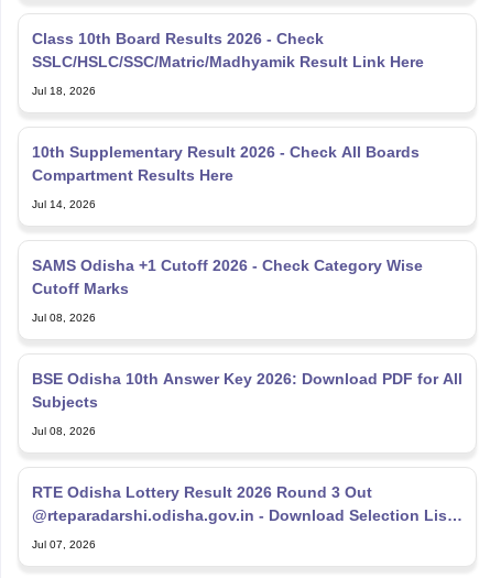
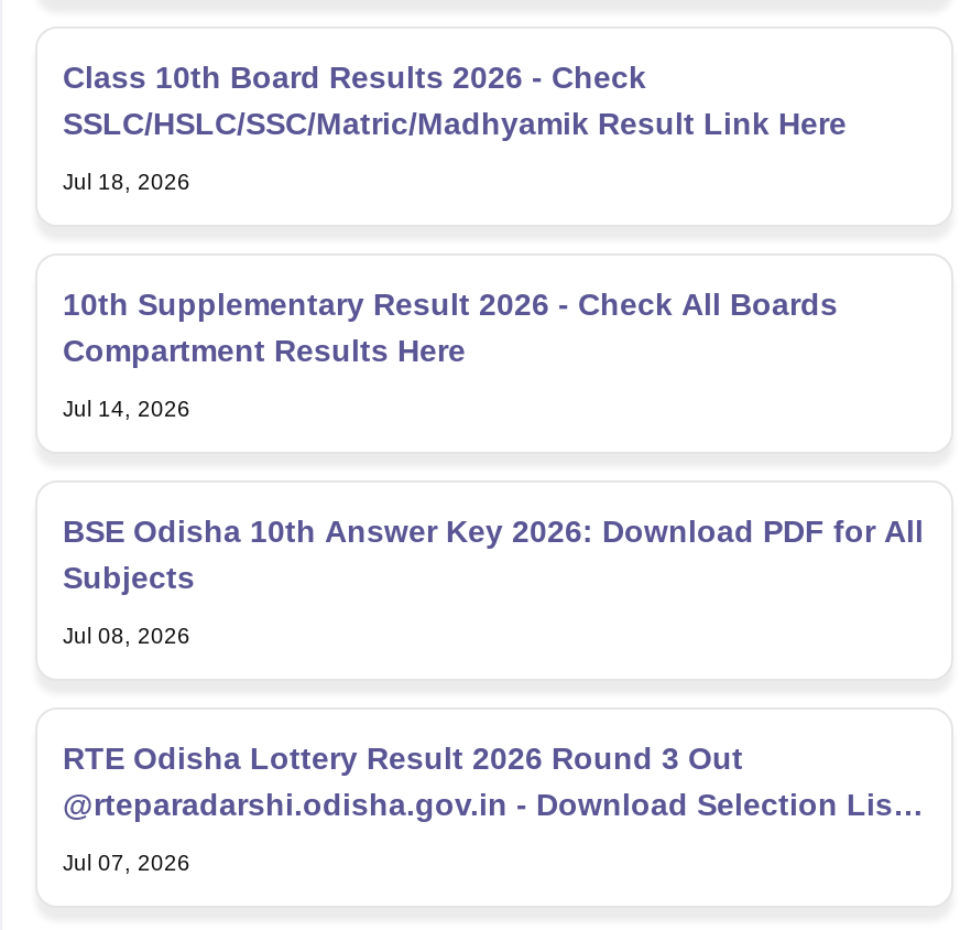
- SAMS Odisha +1 Cutoff 2026 - Check Category Wise
- Cutoff Marks
- Jul 08, 2026
